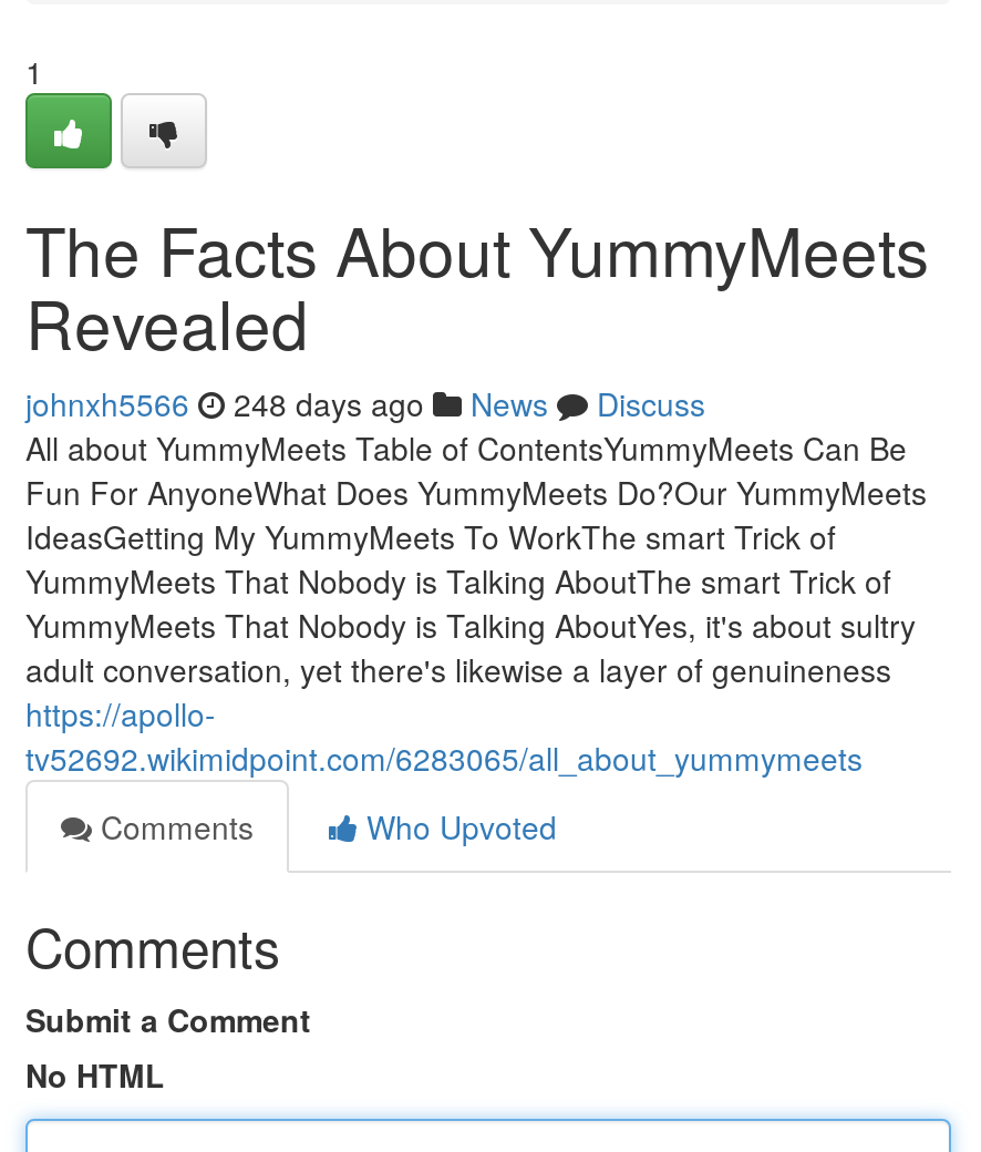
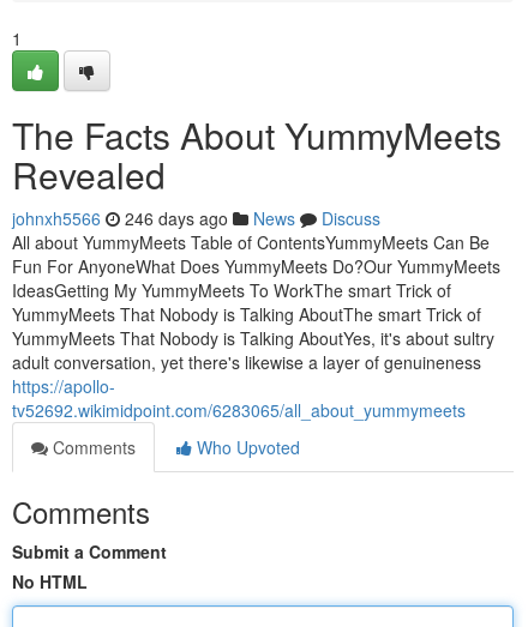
- johnxh5566 248 days ago News Discuss
+ johnxh5566 246 days ago News Discuss
